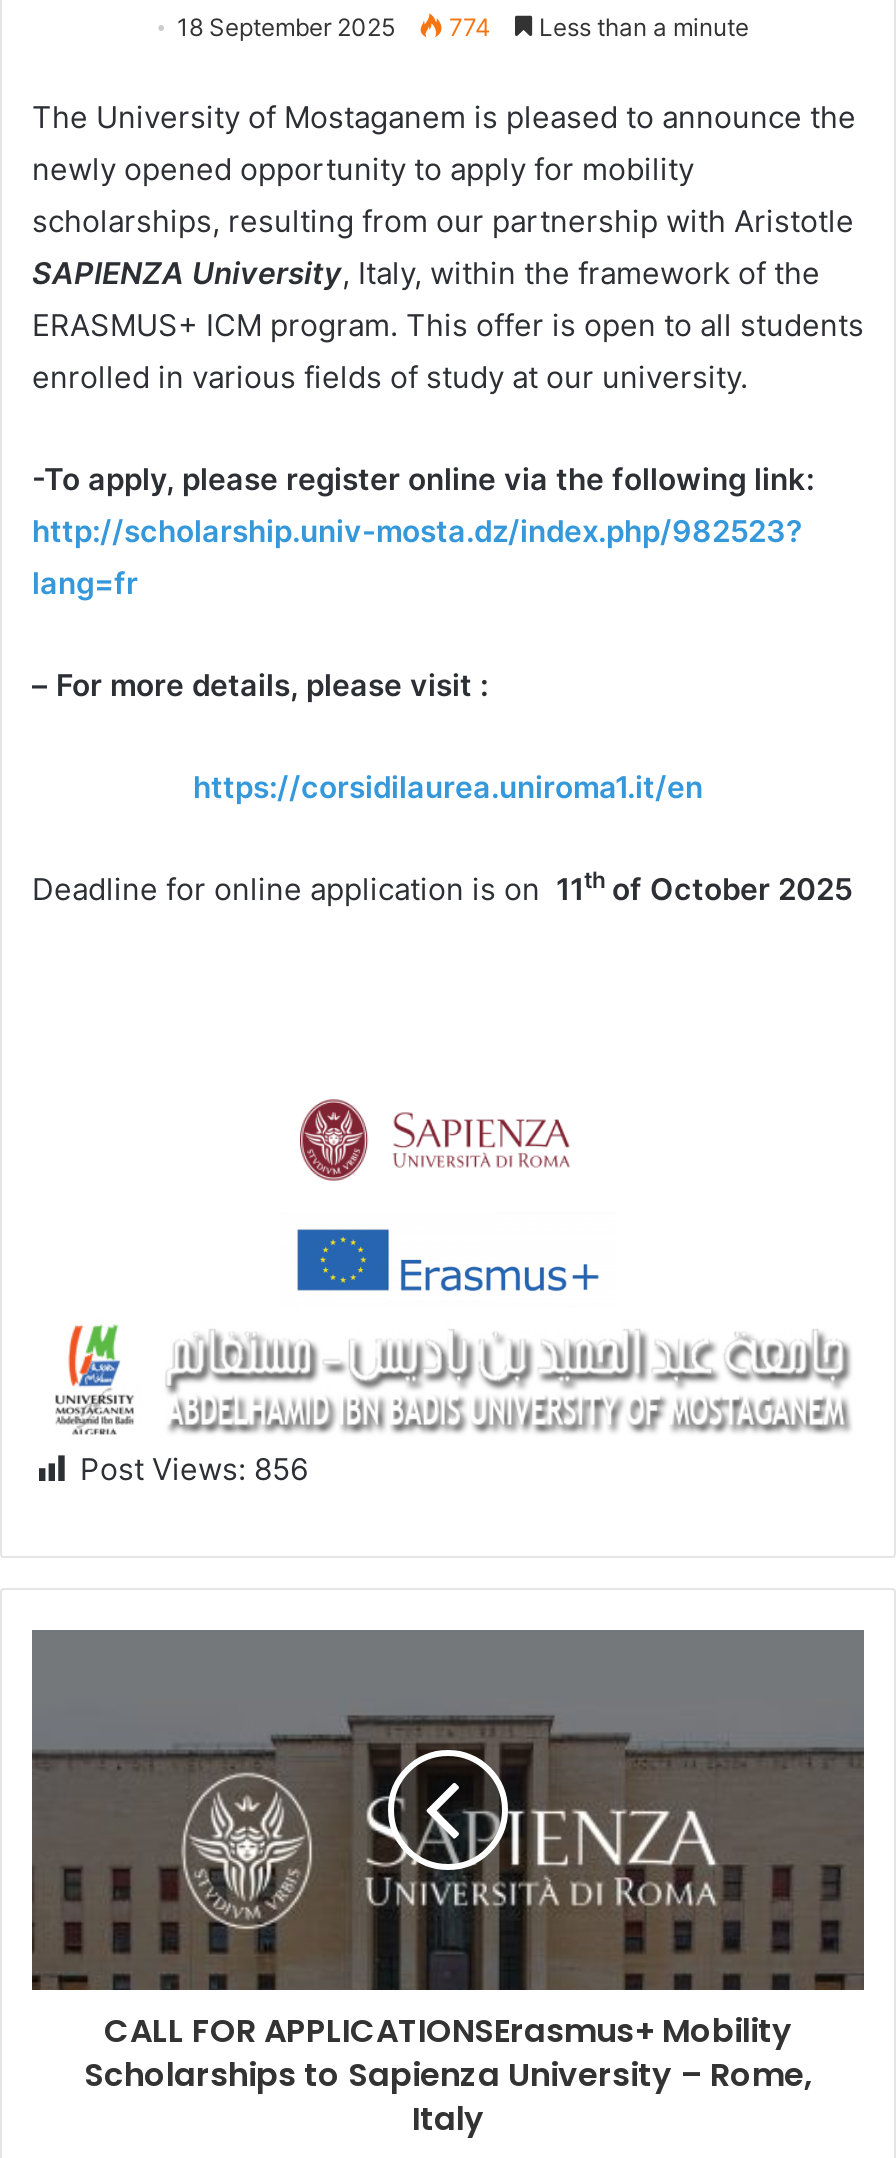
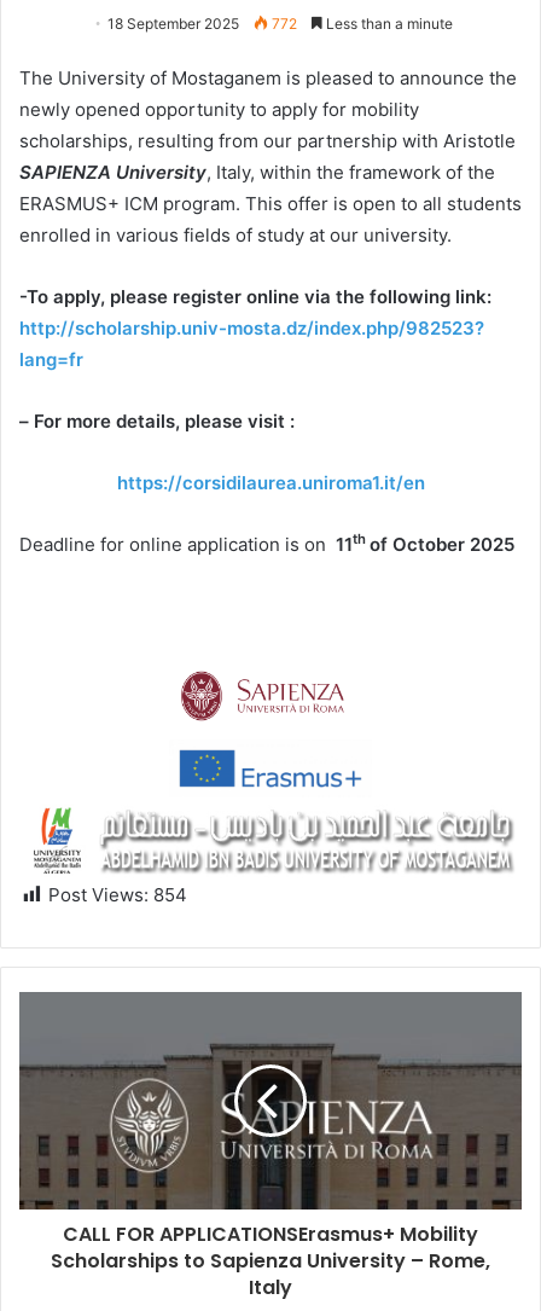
- 18 September 2025 774 Less than a minute
+ 18 September 2025 772 Less than a minute

- Post Views: 856
+ Post Views: 854
